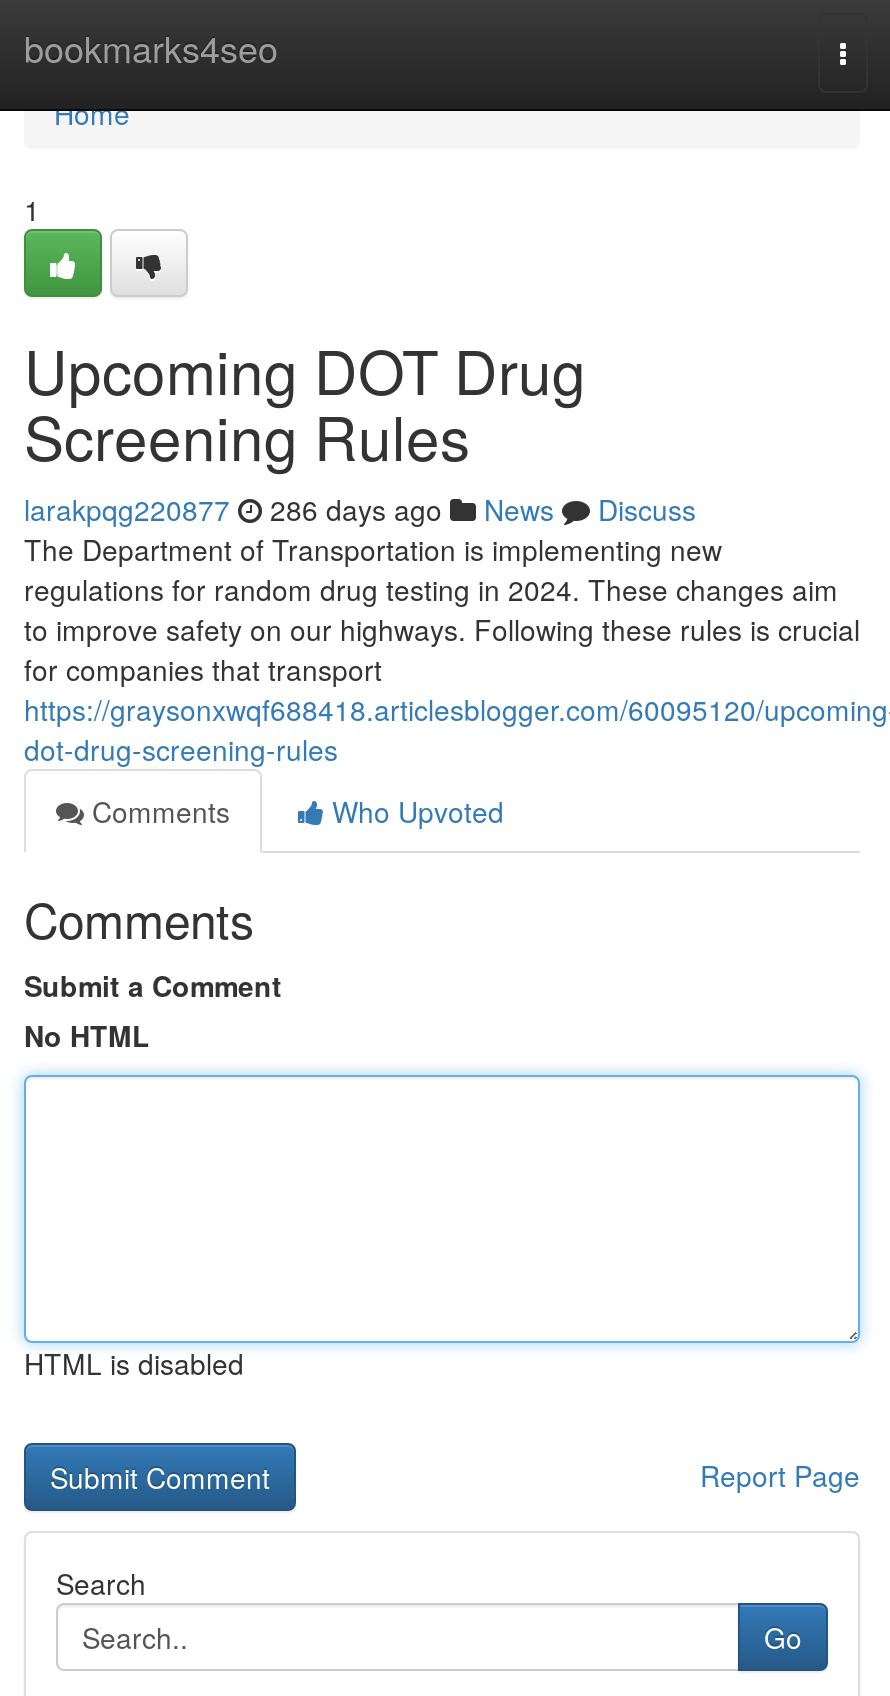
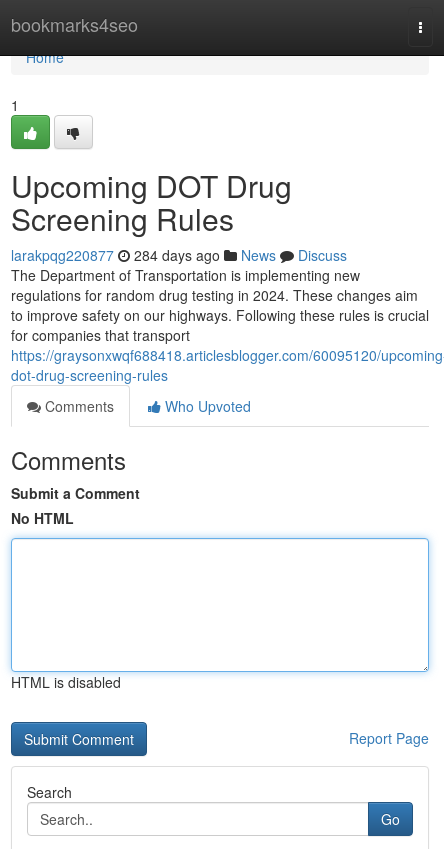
- larakpqg220877 286 days ago News Discuss
+ larakpqg220877 284 days ago News Discuss
